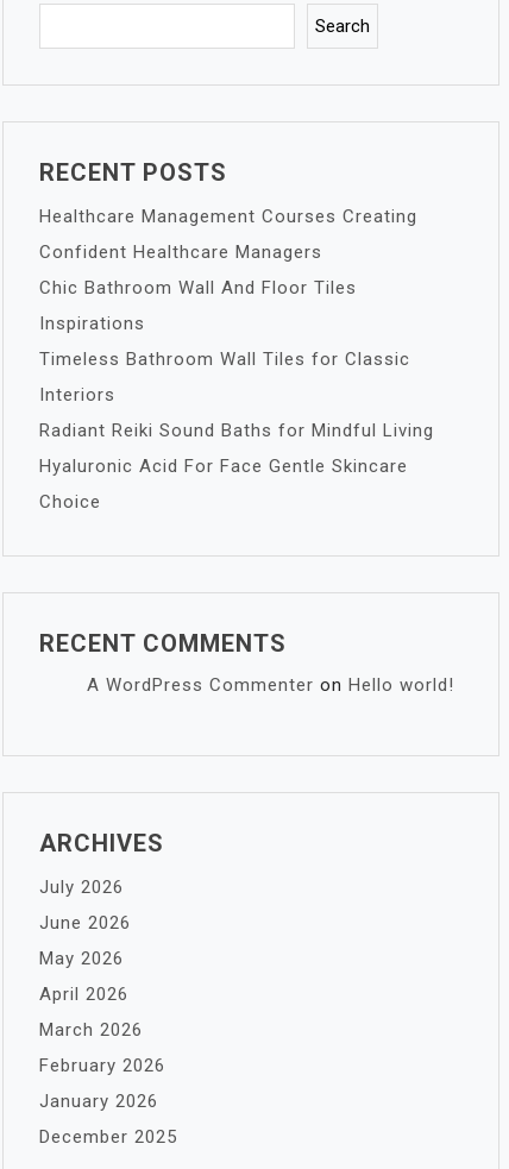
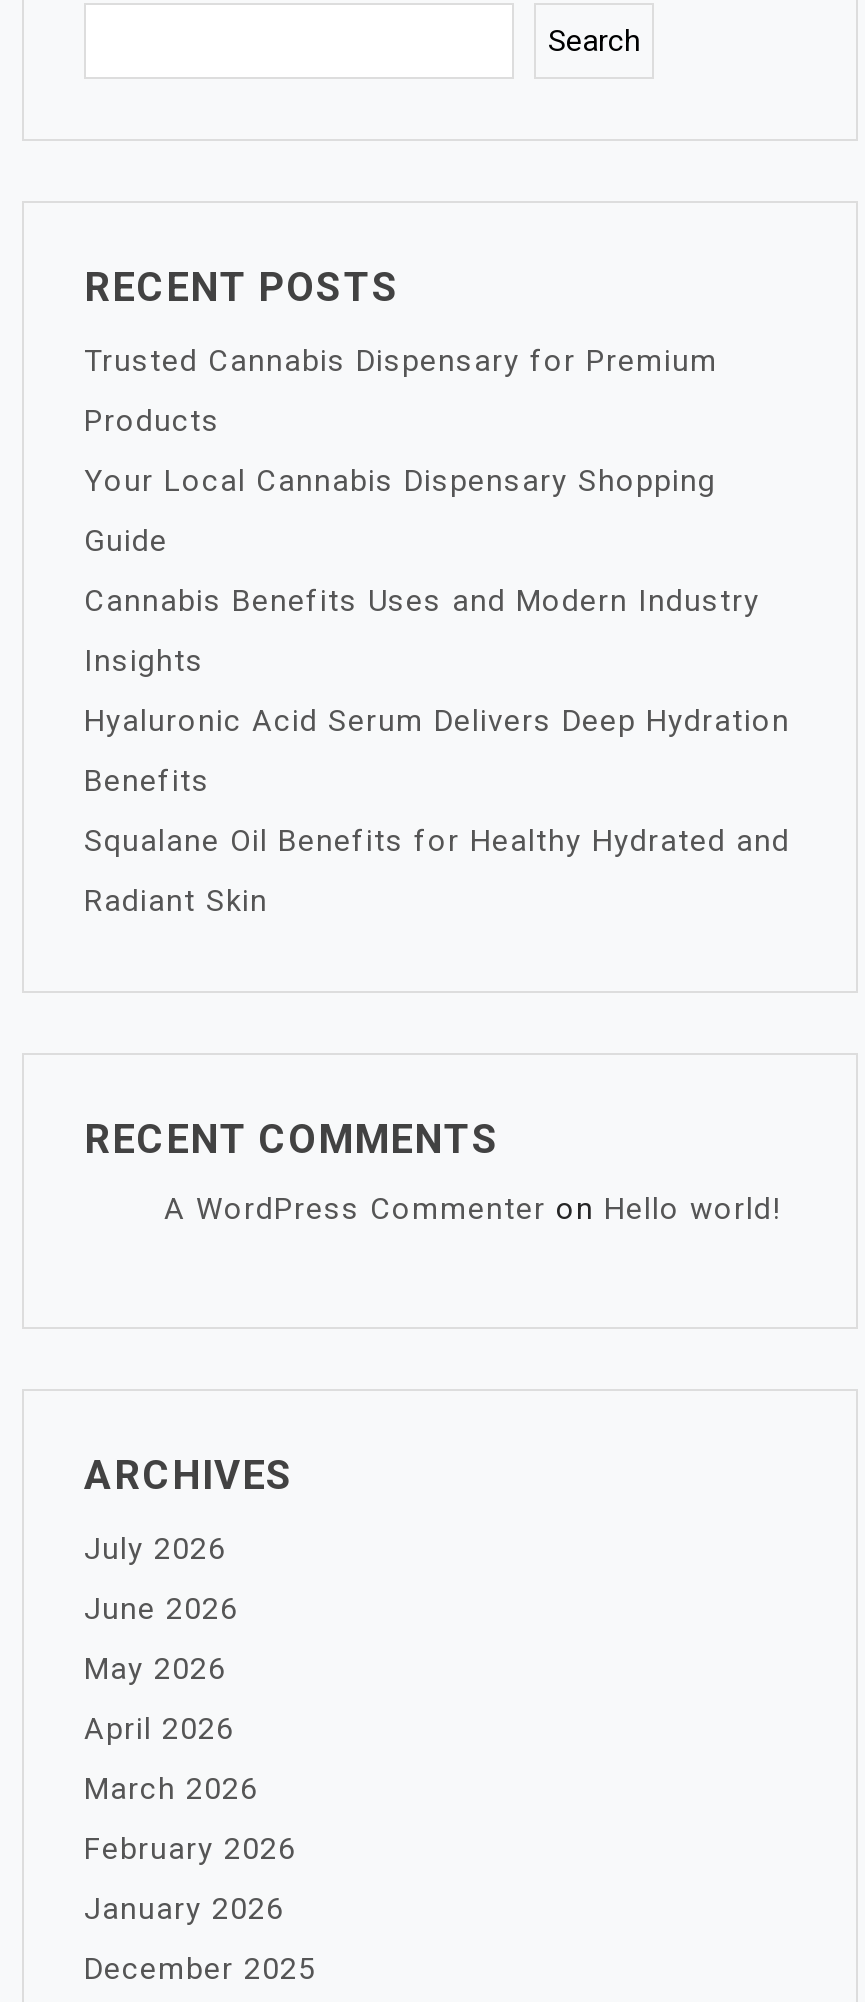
- Healthcare Management Courses Creating
- Confident Healthcare Managers
- Chic Bathroom Wall And Floor Tiles
- Inspirations
- Timeless Bathroom Wall Tiles for Classic
- Interiors
- Radiant Reiki Sound Baths for Mindful Living
- Hyaluronic Acid For Face Gentle Skincare
- Choice
+ Trusted Cannabis Dispensary for Premium
+ Products
+ Your Local Cannabis Dispensary Shopping
+ Guide
+ Cannabis Benefits Uses and Modern Industry
+ Insights
+ Hyaluronic Acid Serum Delivers Deep Hydration
+ Benefits
+ Squalane Oil Benefits for Healthy Hydrated and
+ Radiant Skin
